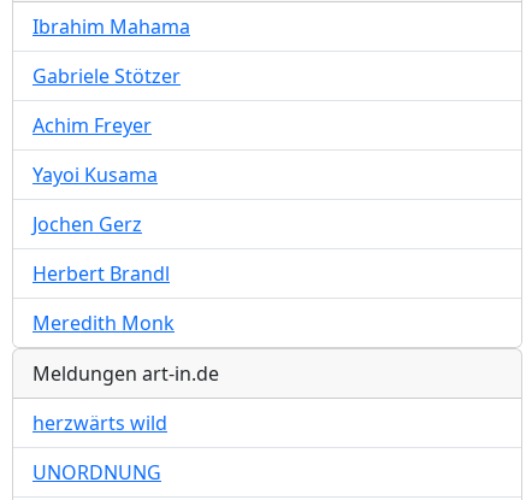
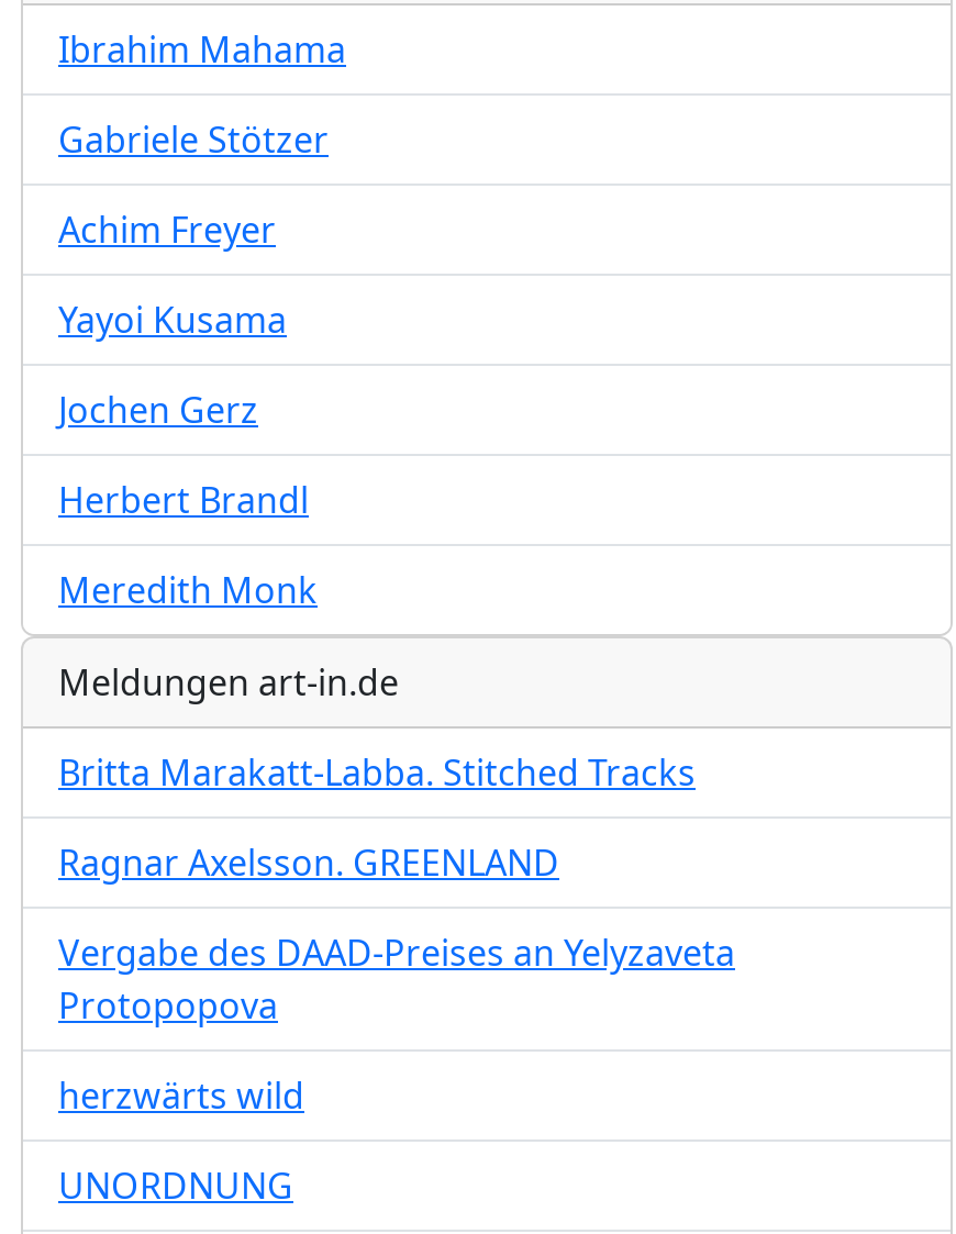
+ Britta Marakatt-Labba. Stitched Tracks
+ Ragnar Axelsson. GREENLAND
+ Vergabe des DAAD-Preises an Yelyzaveta
+ Protopopova
